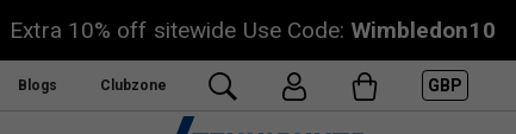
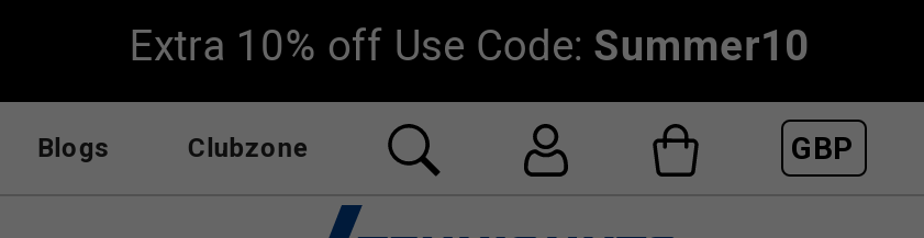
- Extra 10% off sitewide Use Code: Wimbledon10
+ Extra 10% off Use Code: Summer10
